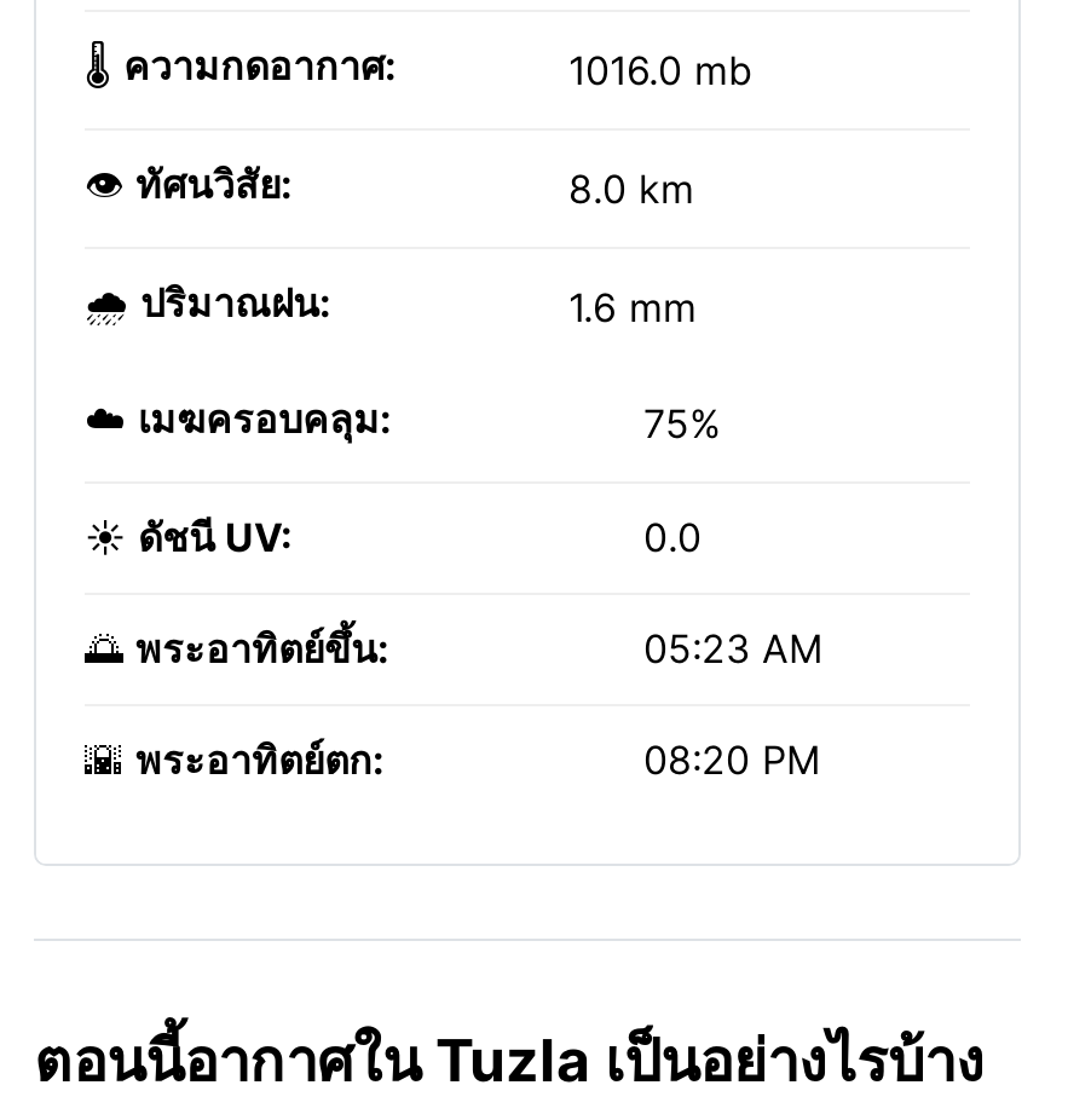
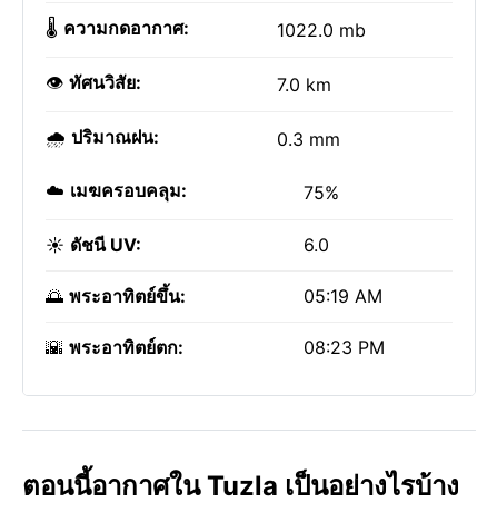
- 1016.0 mb
+ 1022.0 mb

- 8.0 km
+ 7.0 km

- 1.6 mm
+ 0.3 mm

- 0.0
+ 6.0

- 05:23 AM
+ 05:19 AM

- 08:20 PM
+ 08:23 PM
